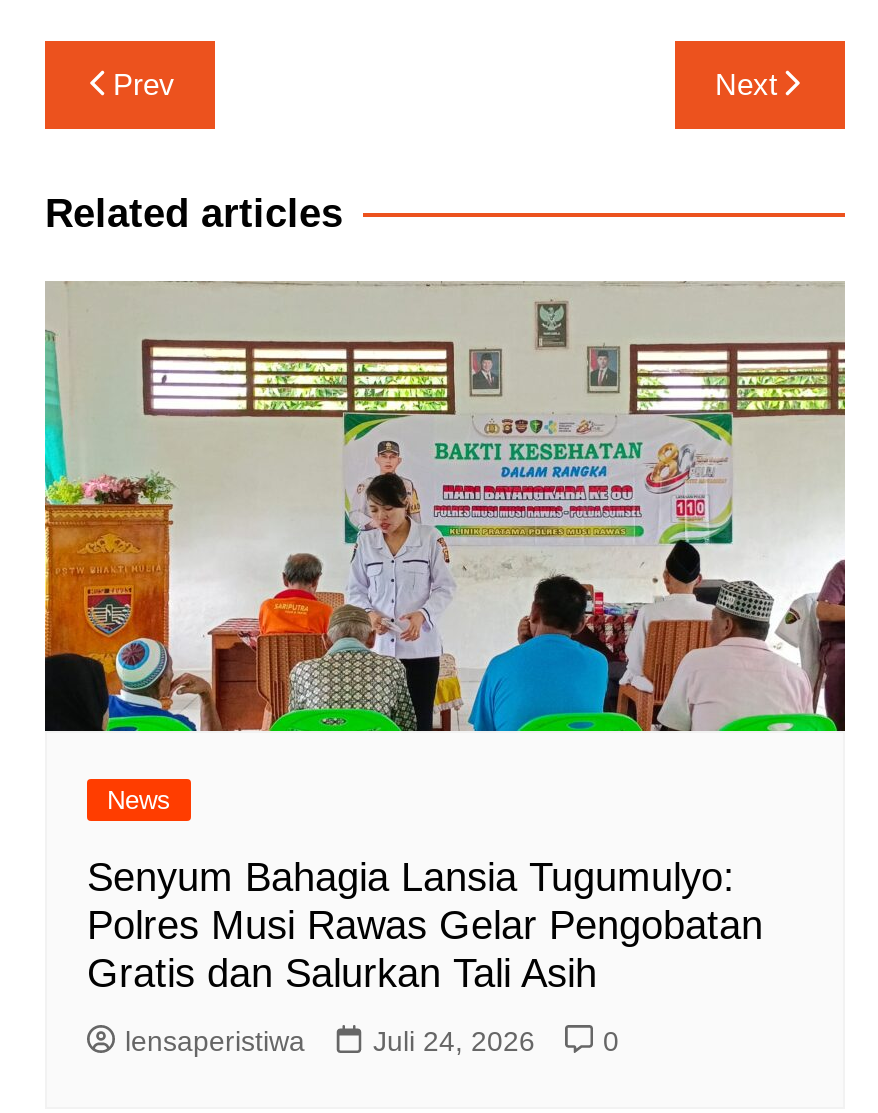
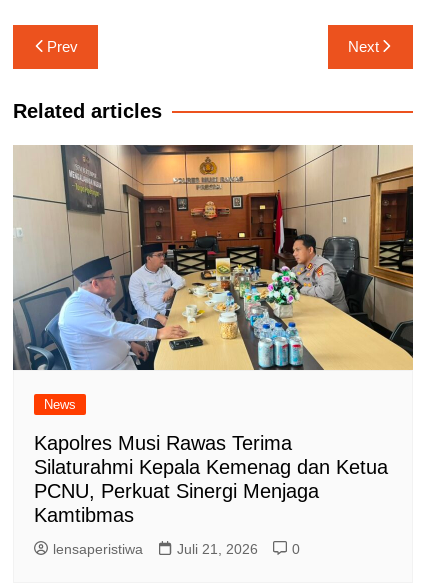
- [image]
+ [image]

- Senyum Bahagia Lansia Tugumulyo:
- Polres Musi Rawas Gelar Pengobatan
- Gratis dan Salurkan Tali Asih
+ Kapolres Musi Rawas Terima
+ Silaturahmi Kepala Kemenag dan Ketua
+ PCNU, Perkuat Sinergi Menjaga
+ Kamtibmas

- Juli 24, 2026
+ Juli 21, 2026
